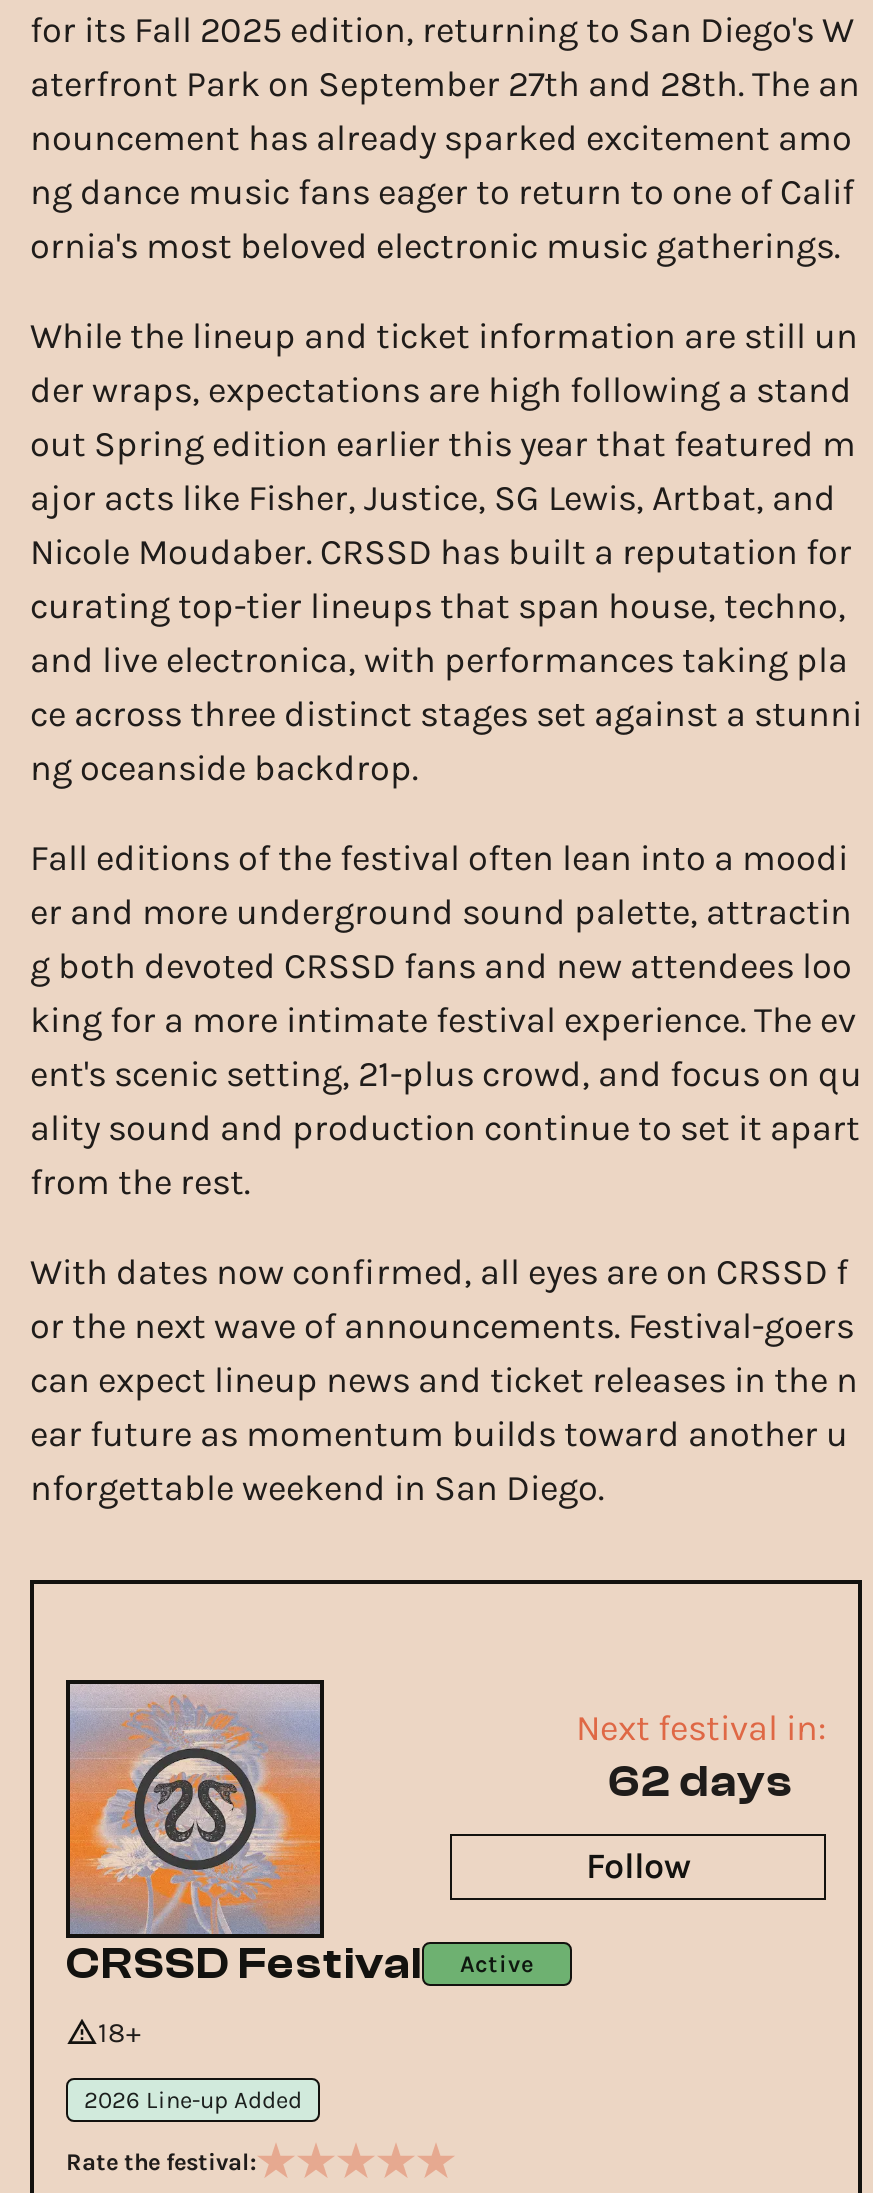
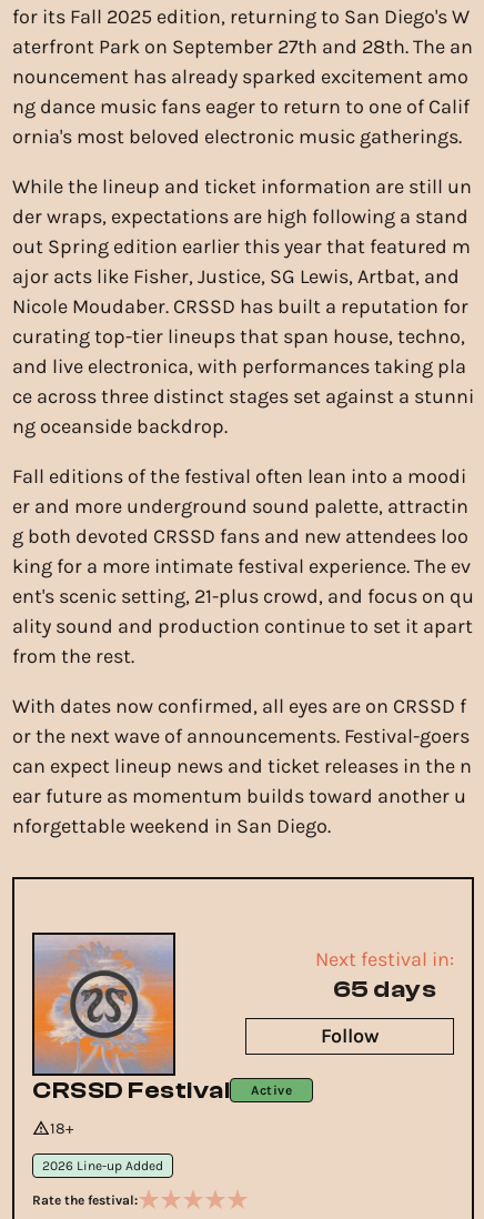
- 62 days
+ 65 days
